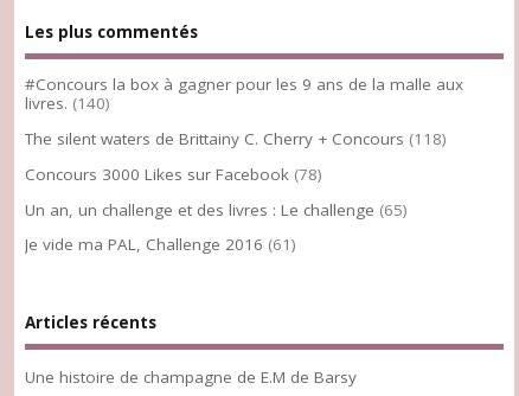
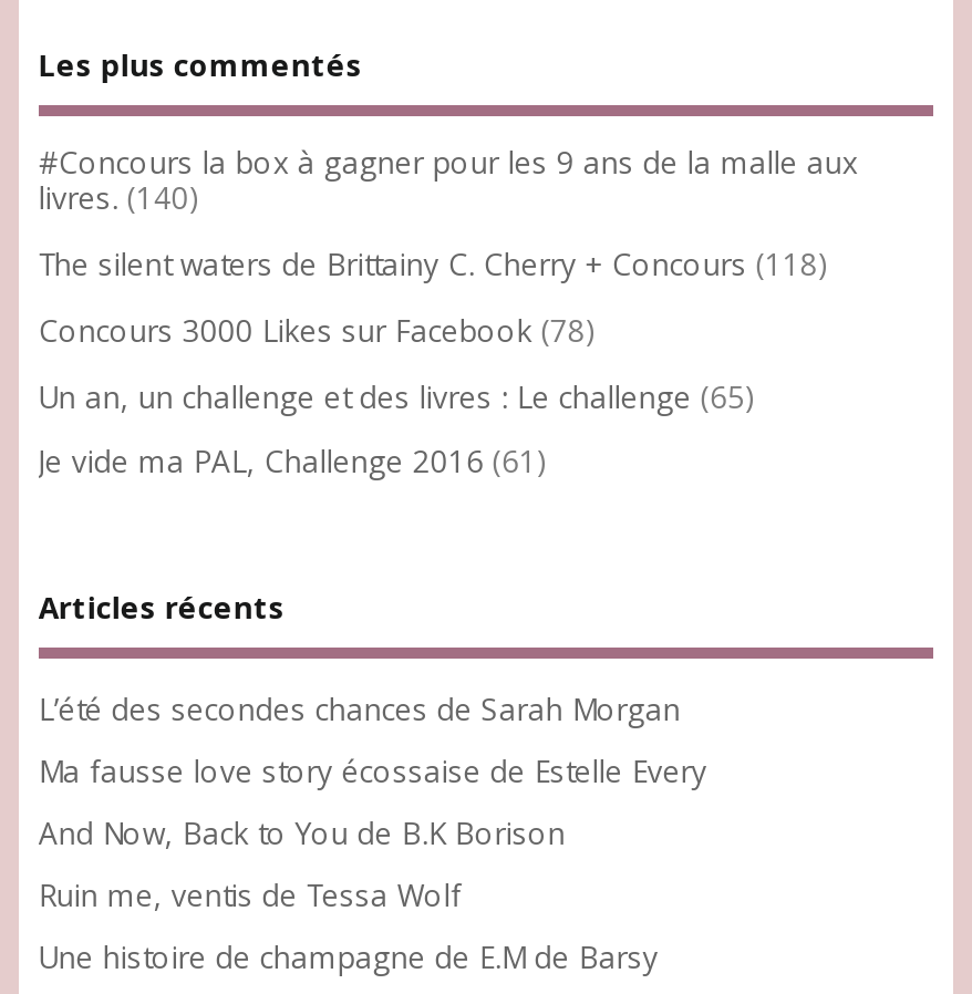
+ L’été des secondes chances de Sarah Morgan
+ Ma fausse love story écossaise de Estelle Every
+ And Now, Back to You de B.K Borison
+ Ruin me, ventis de Tessa Wolf
